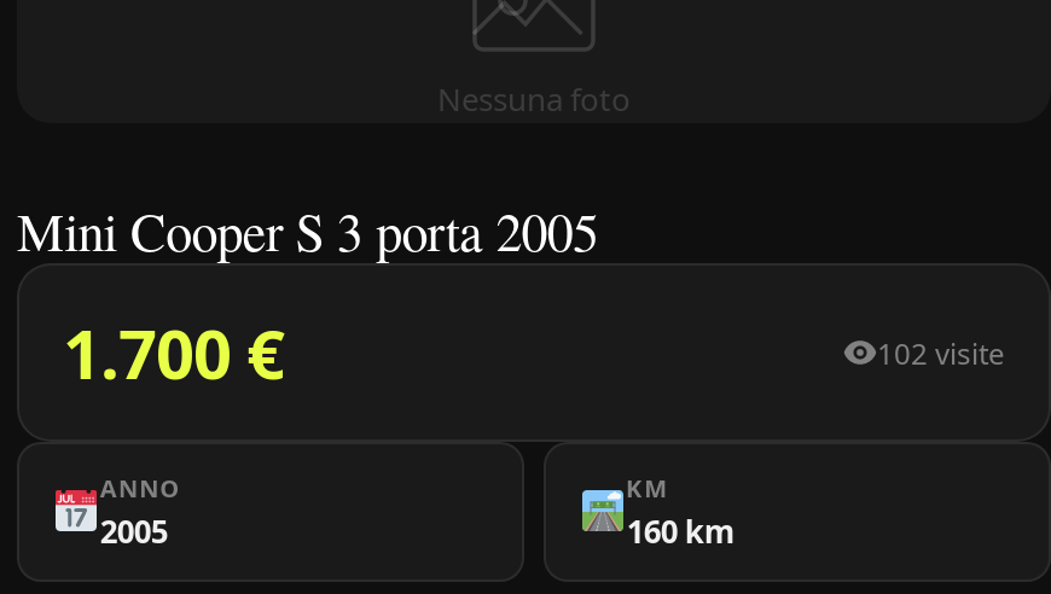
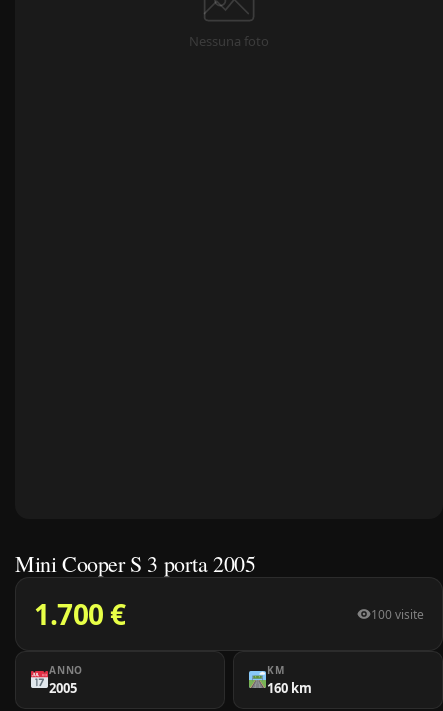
- 102 visite
+ 100 visite
